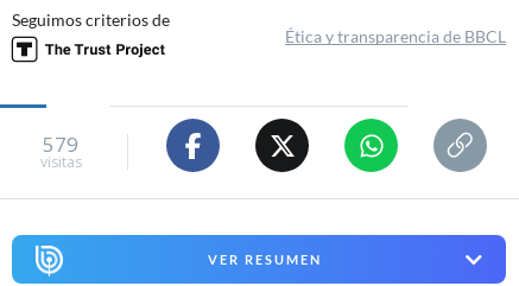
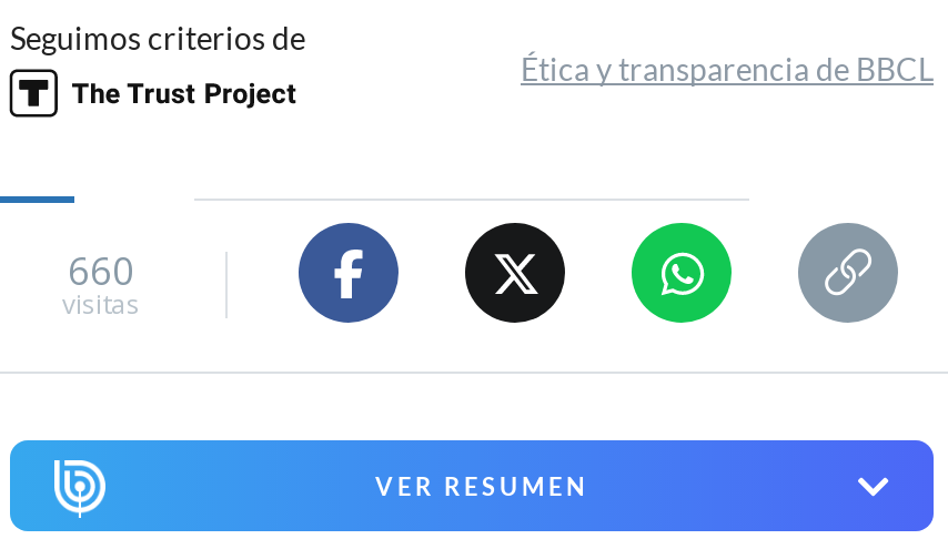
- 579
+ 660
